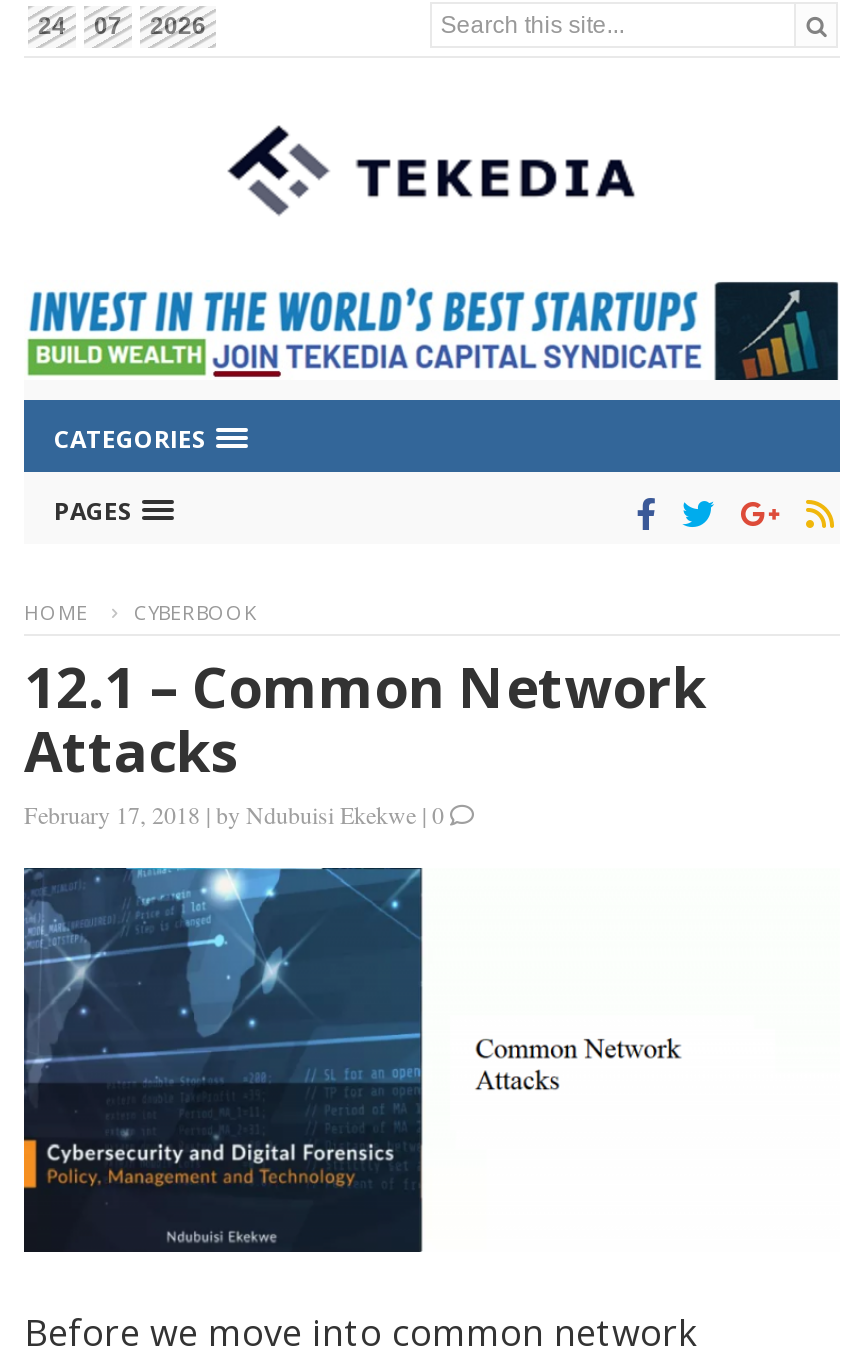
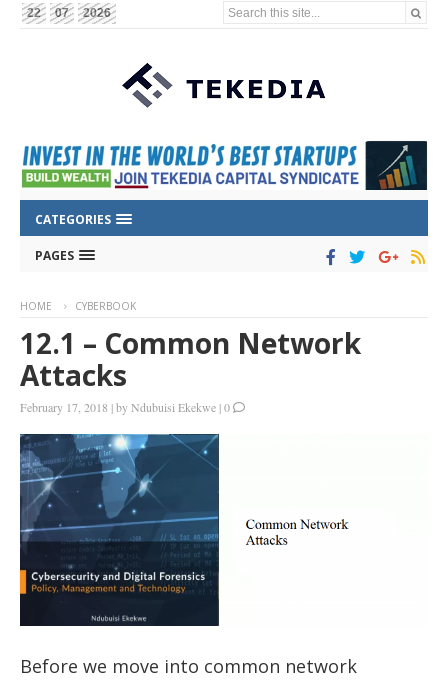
- 24 07 2026
+ 22 07 2026
